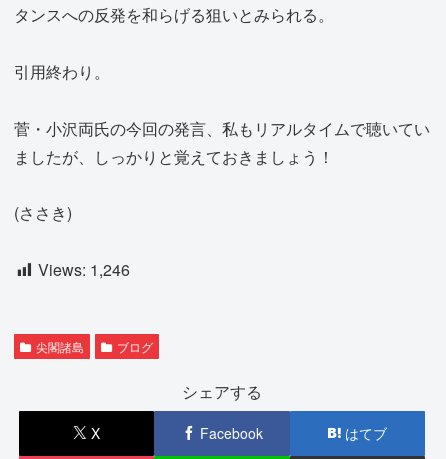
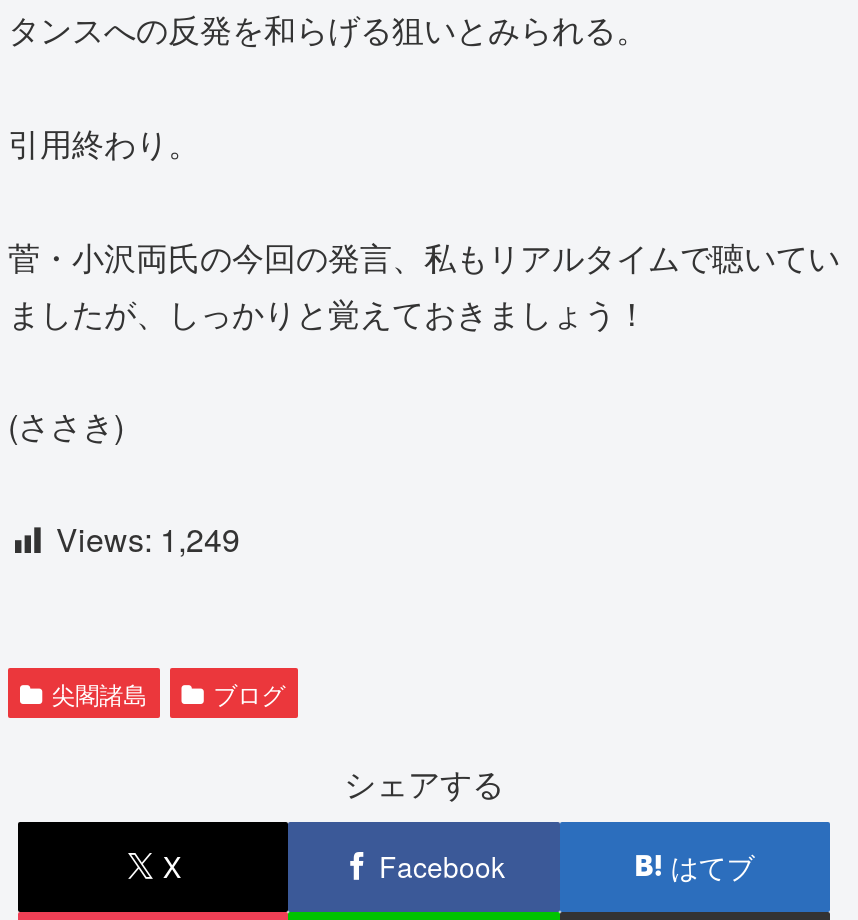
- Views: 1,246
+ Views: 1,249
